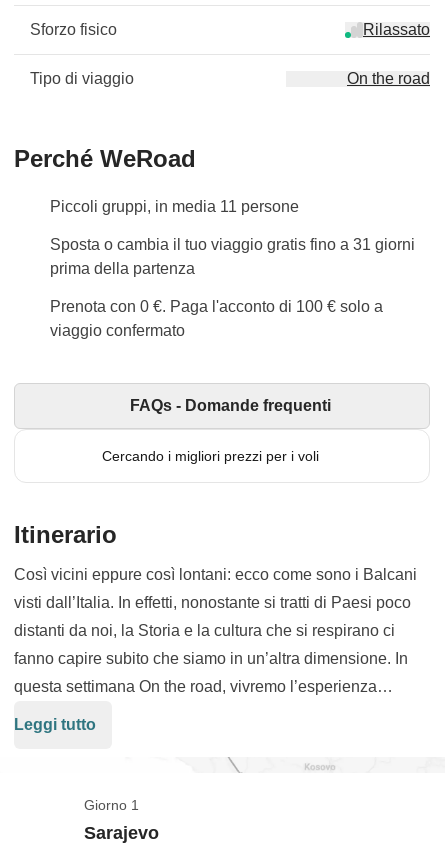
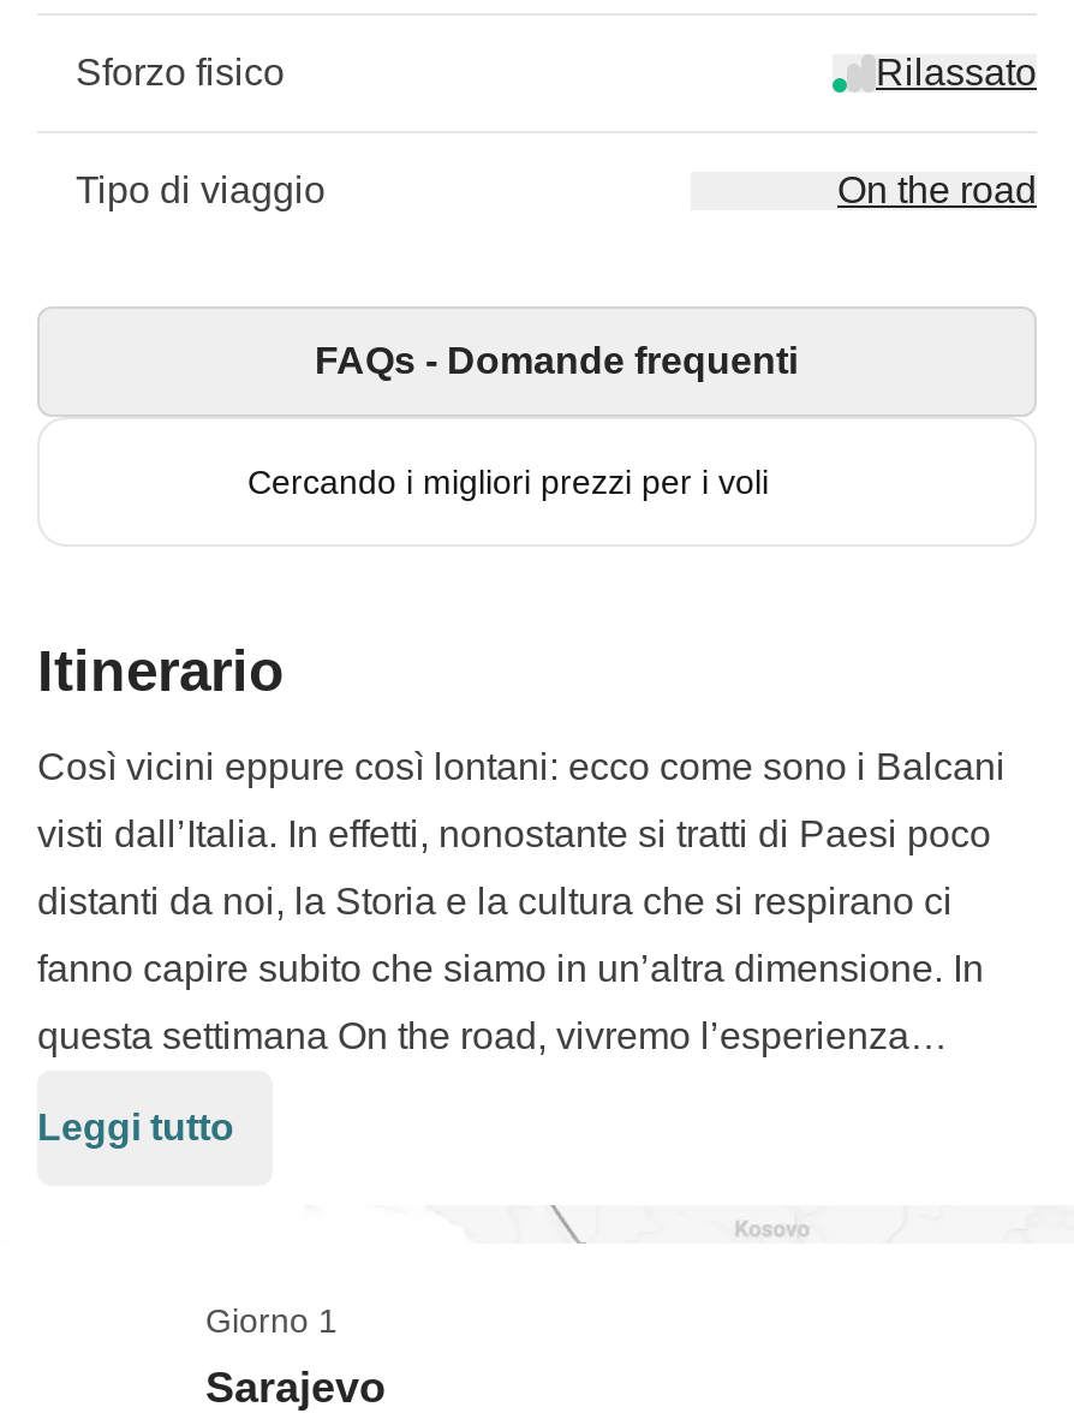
- Perché WeRoad
- Piccoli gruppi, in media 11 persone
- Sposta o cambia il tuo viaggio gratis fino a 31 giorni
- prima della partenza
- Prenota con 0 €. Paga l'acconto di 100 € solo a
- viaggio confermato
